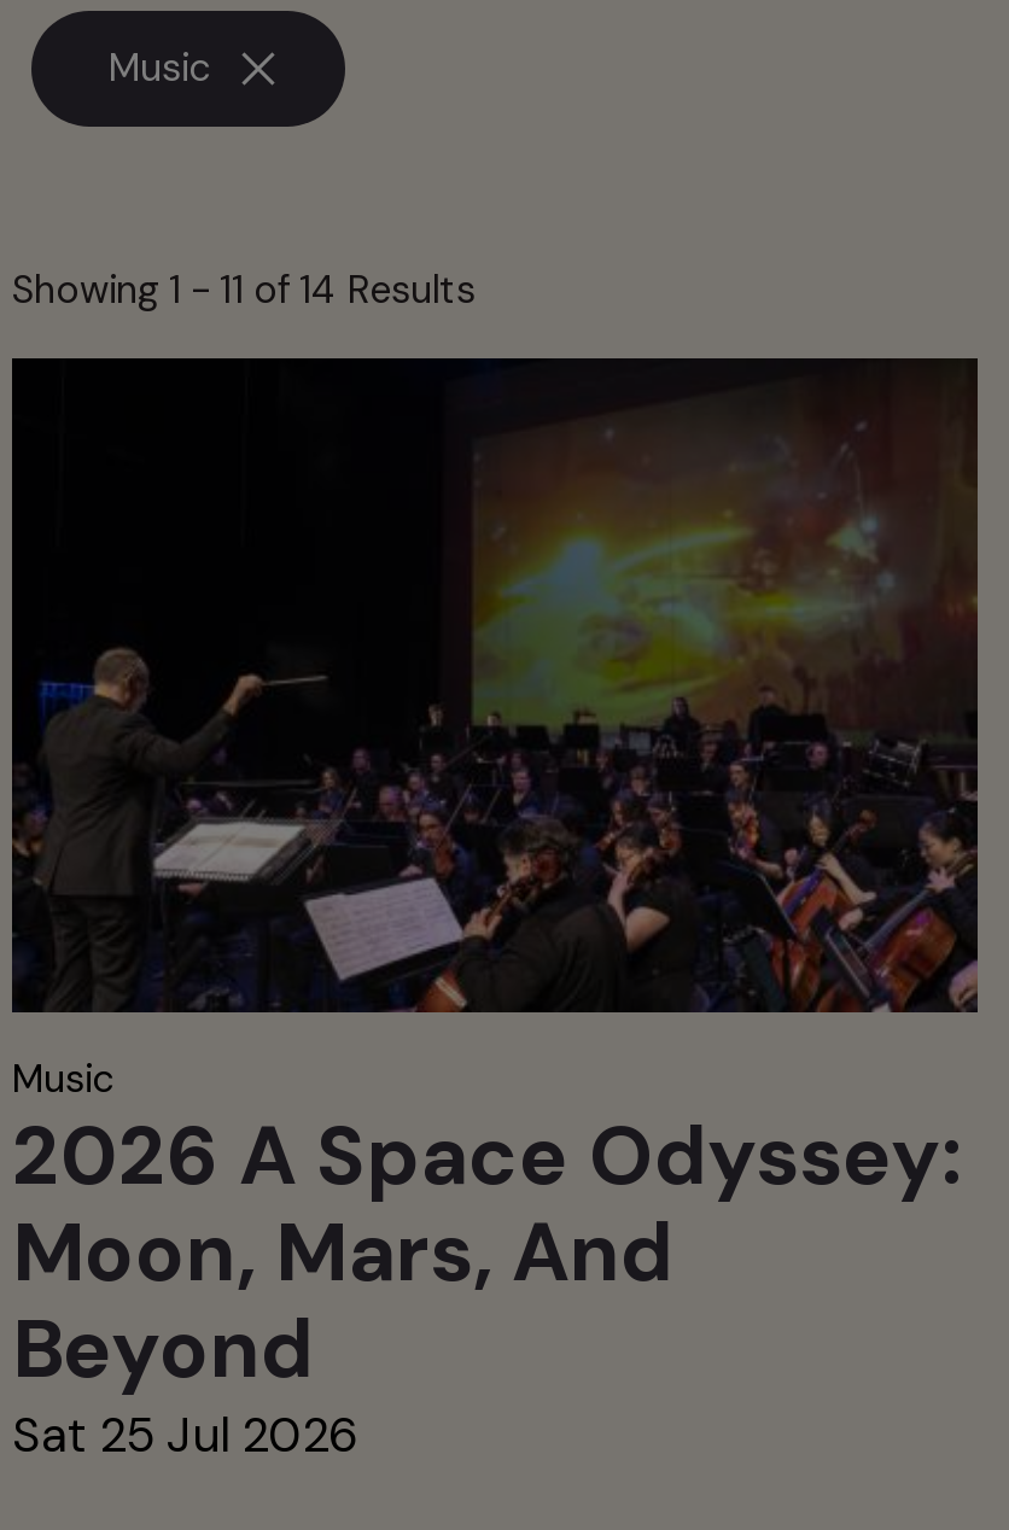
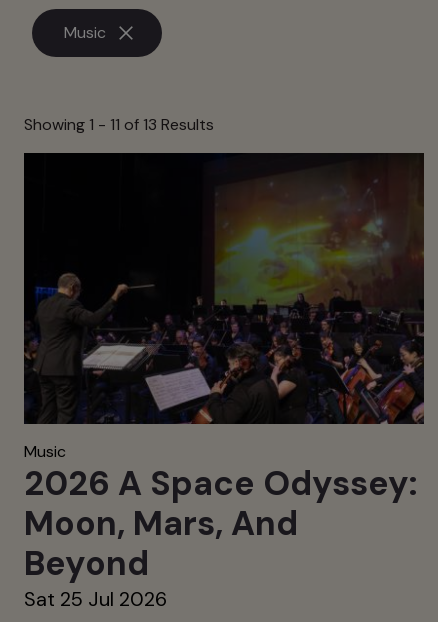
- Showing 1 - 11 of 14 Results
+ Showing 1 - 11 of 13 Results
